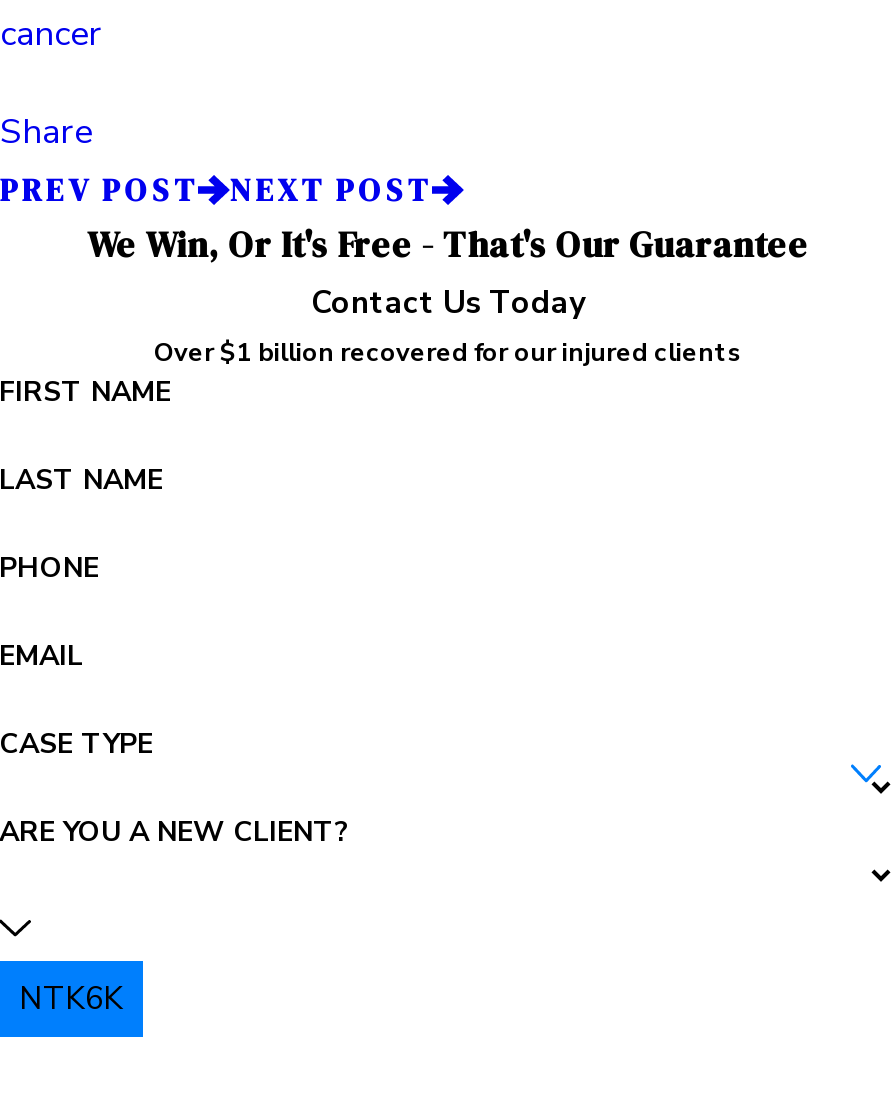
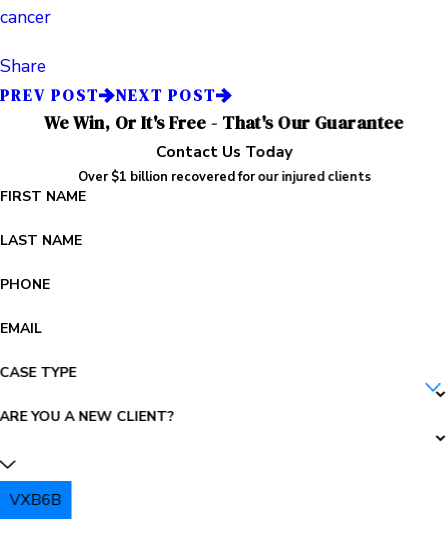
- NTK6K
+ VXB6B
